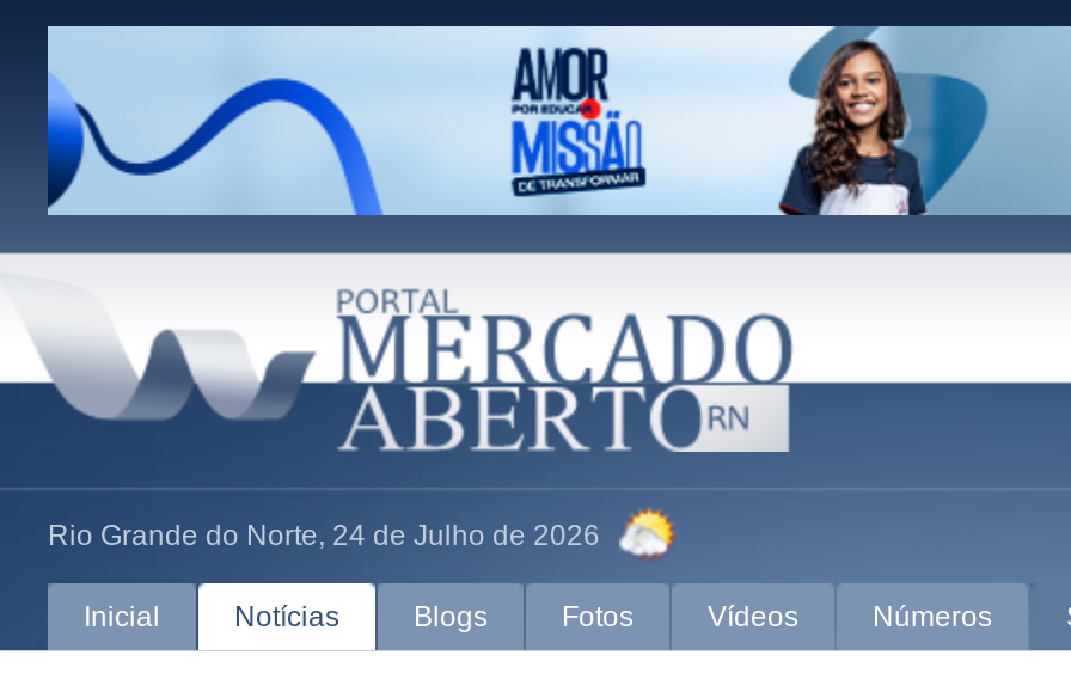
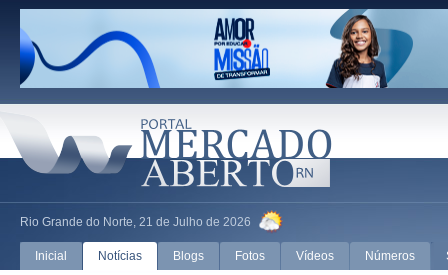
- Rio Grande do Norte, 24 de Julho de 2026
+ Rio Grande do Norte, 21 de Julho de 2026
